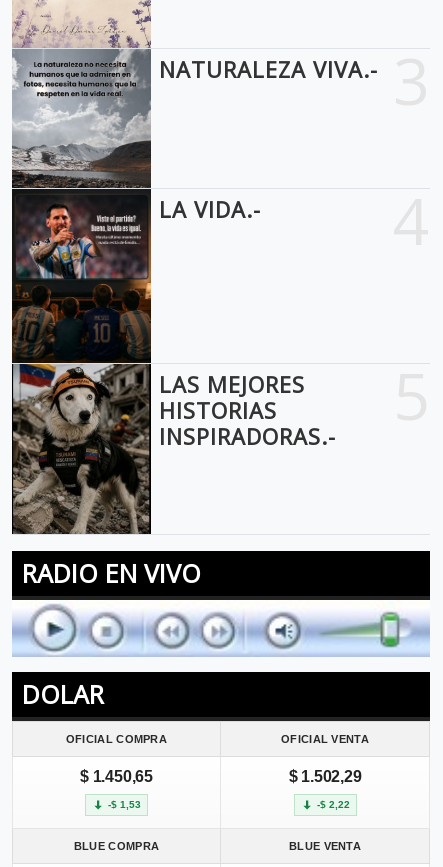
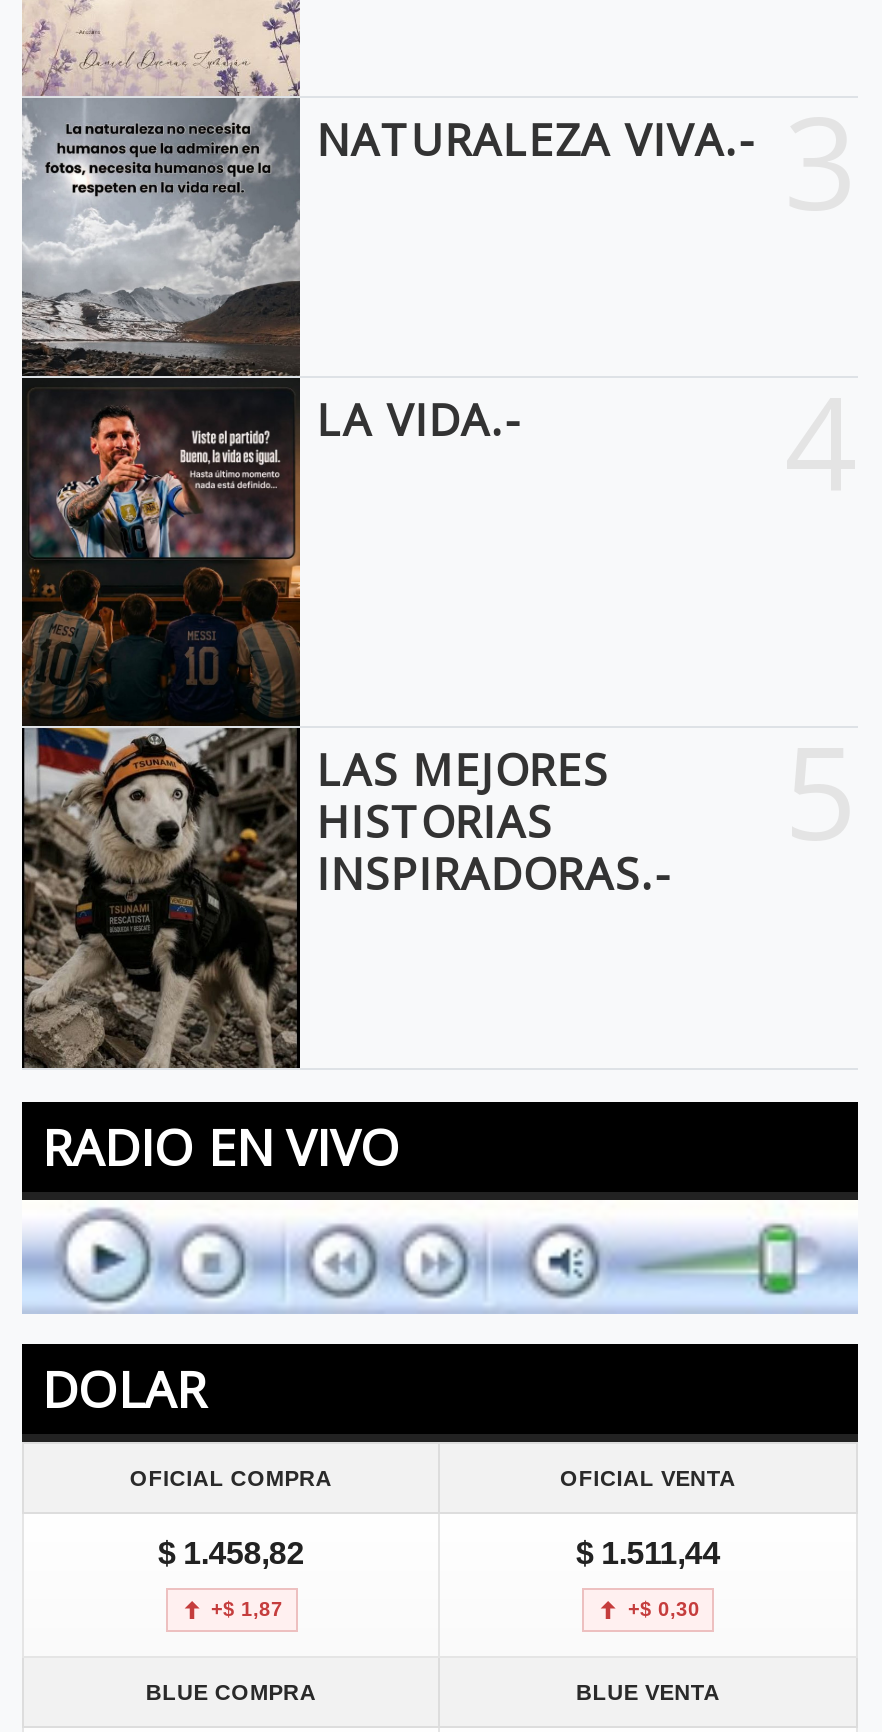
- $ 1.450,65
+ $ 1.458,82

- $ 1.502,29
+ $ 1.511,44

- -$ 1,53
+ +$ 1,87

- -$ 2,22
+ +$ 0,30
